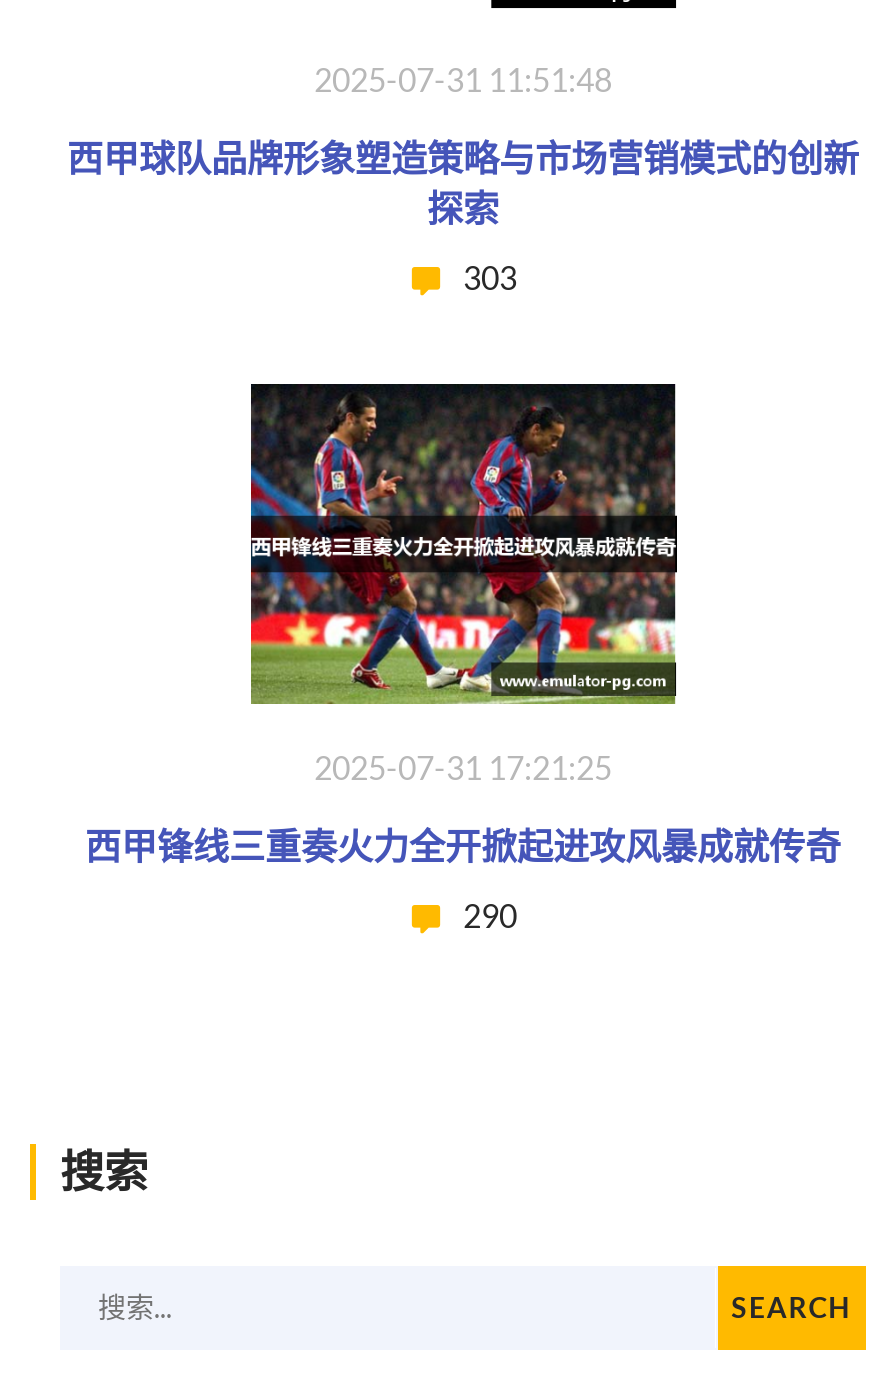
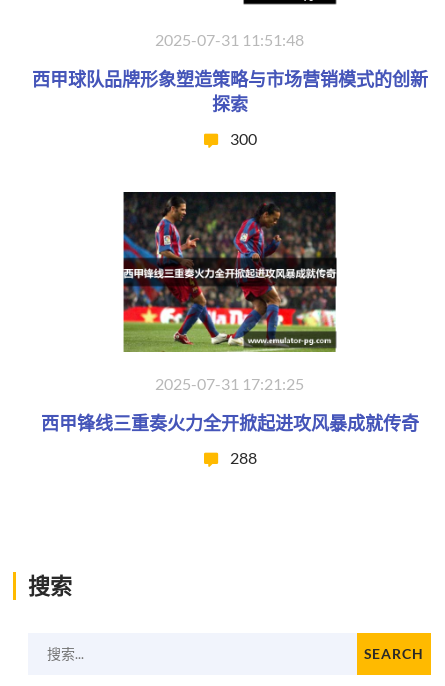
- 303
+ 300

- 290
+ 288
